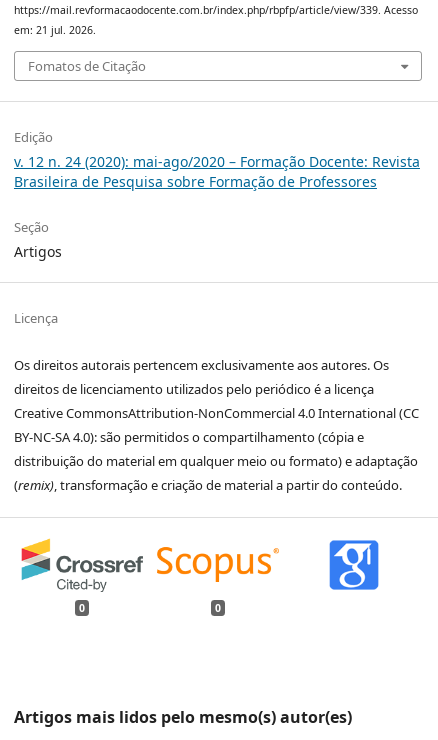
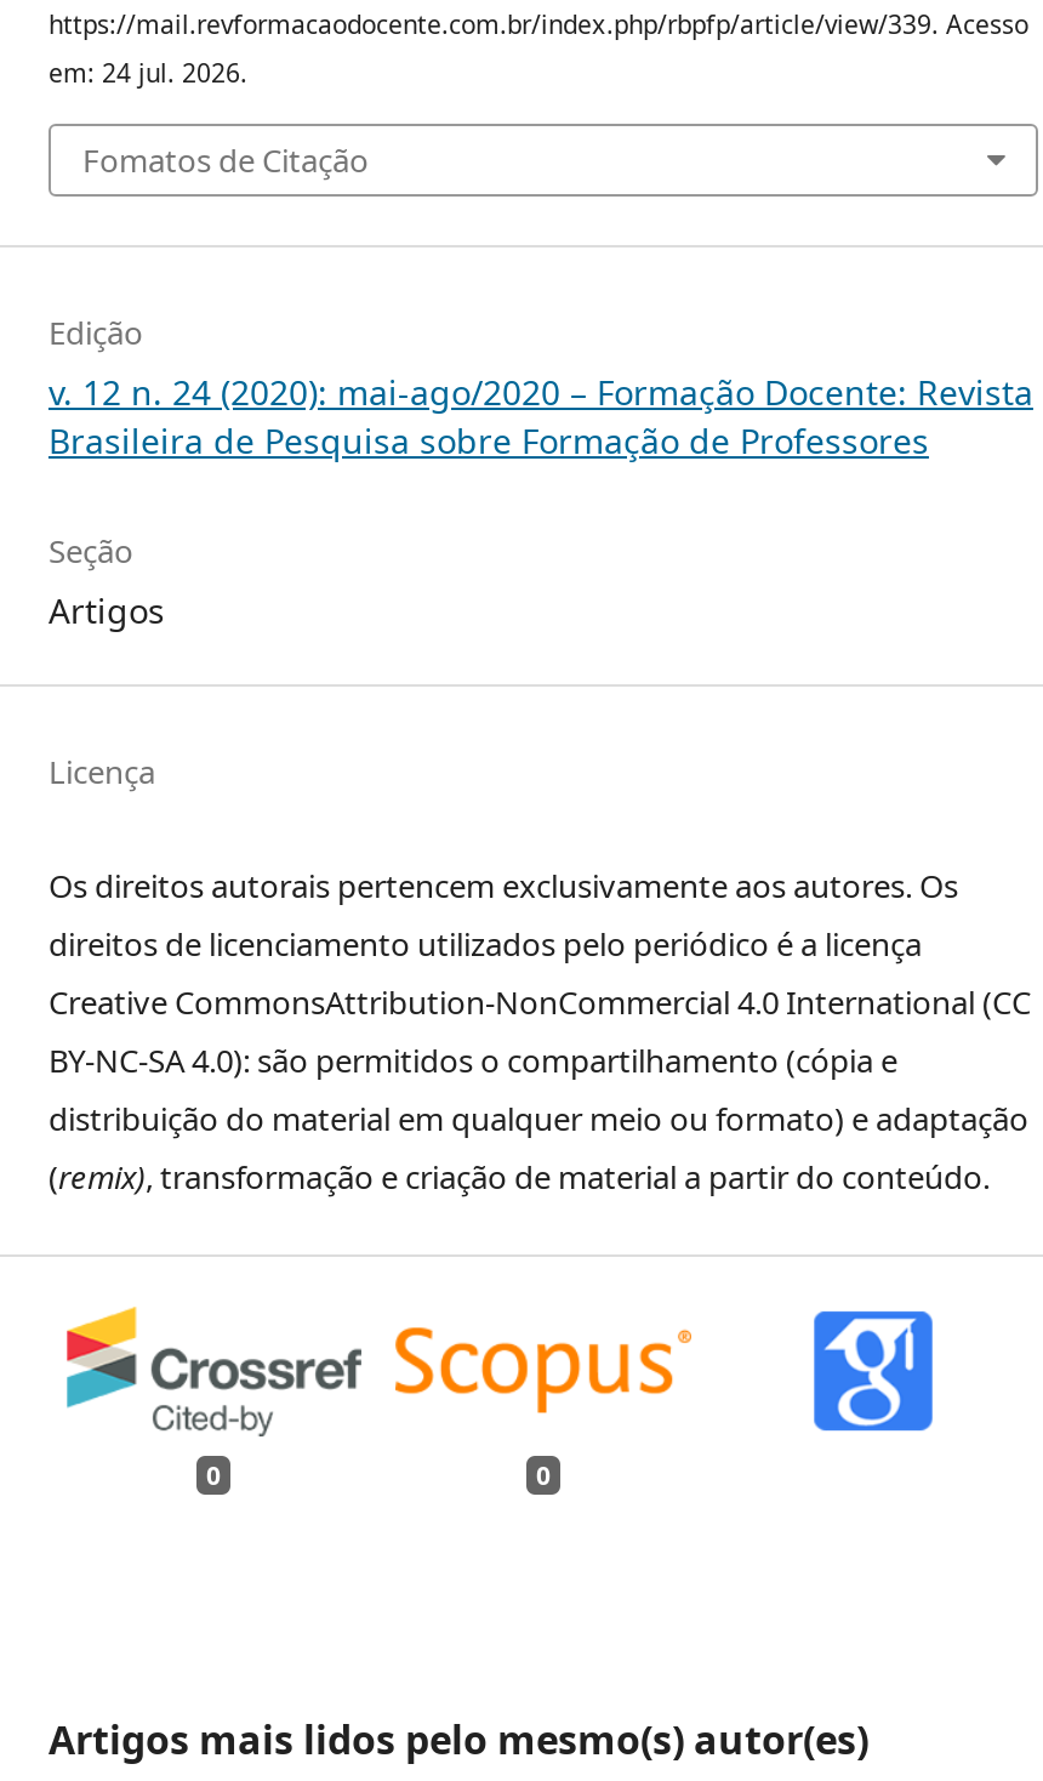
- em: 21 jul. 2026.
+ em: 24 jul. 2026.
